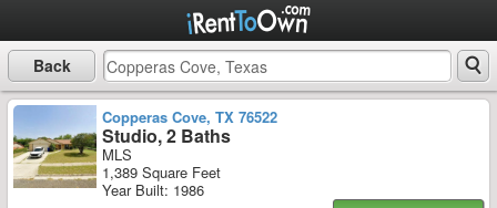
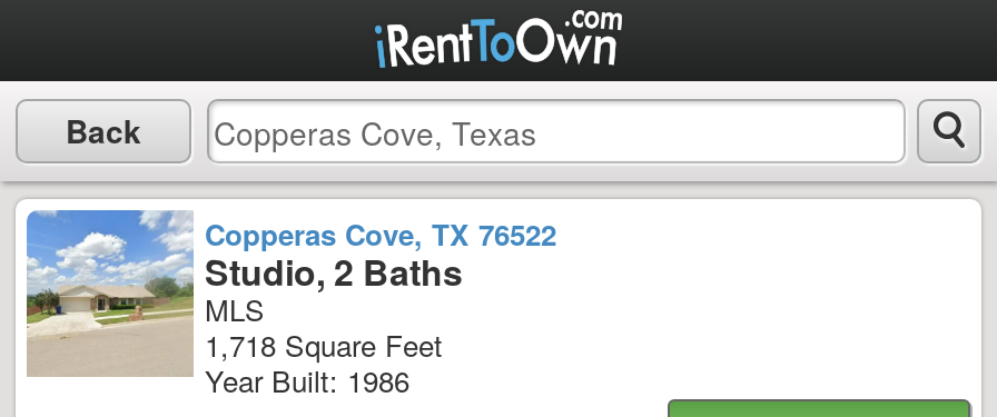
- [image]
- 1,389 Square Feet
+ [image]
+ 1,718 Square Feet
